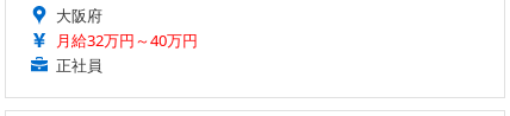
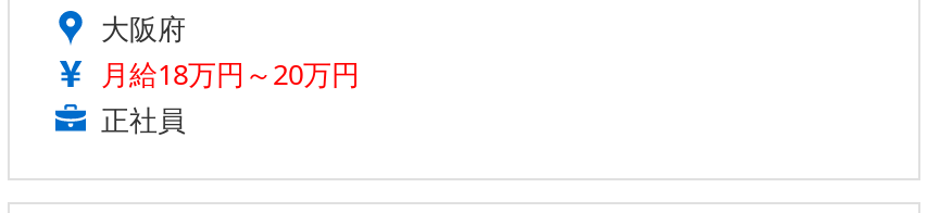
- 月給32万円～40万円
+ 月給18万円～20万円
